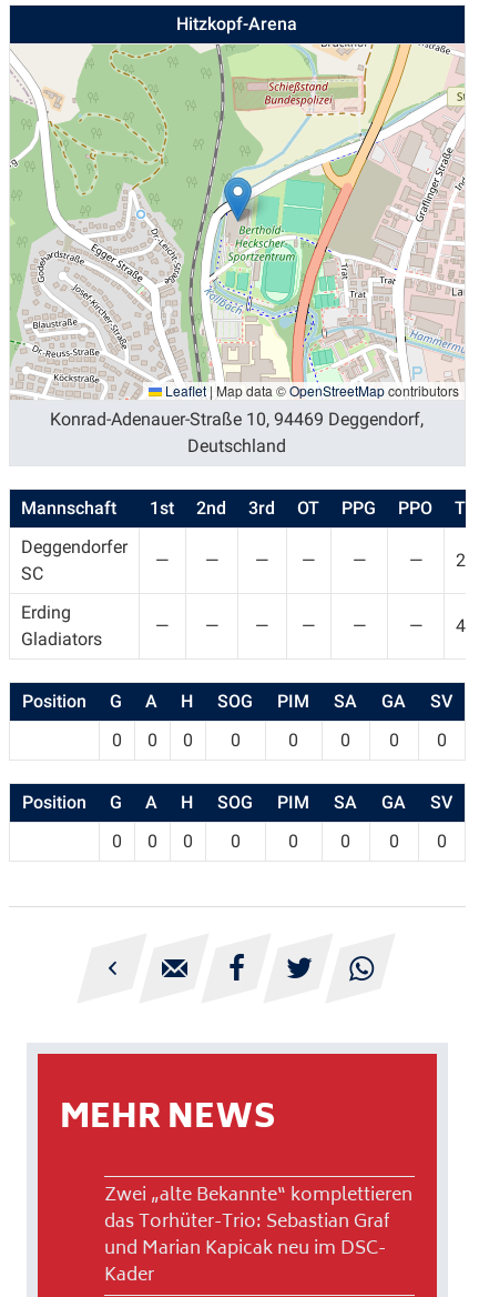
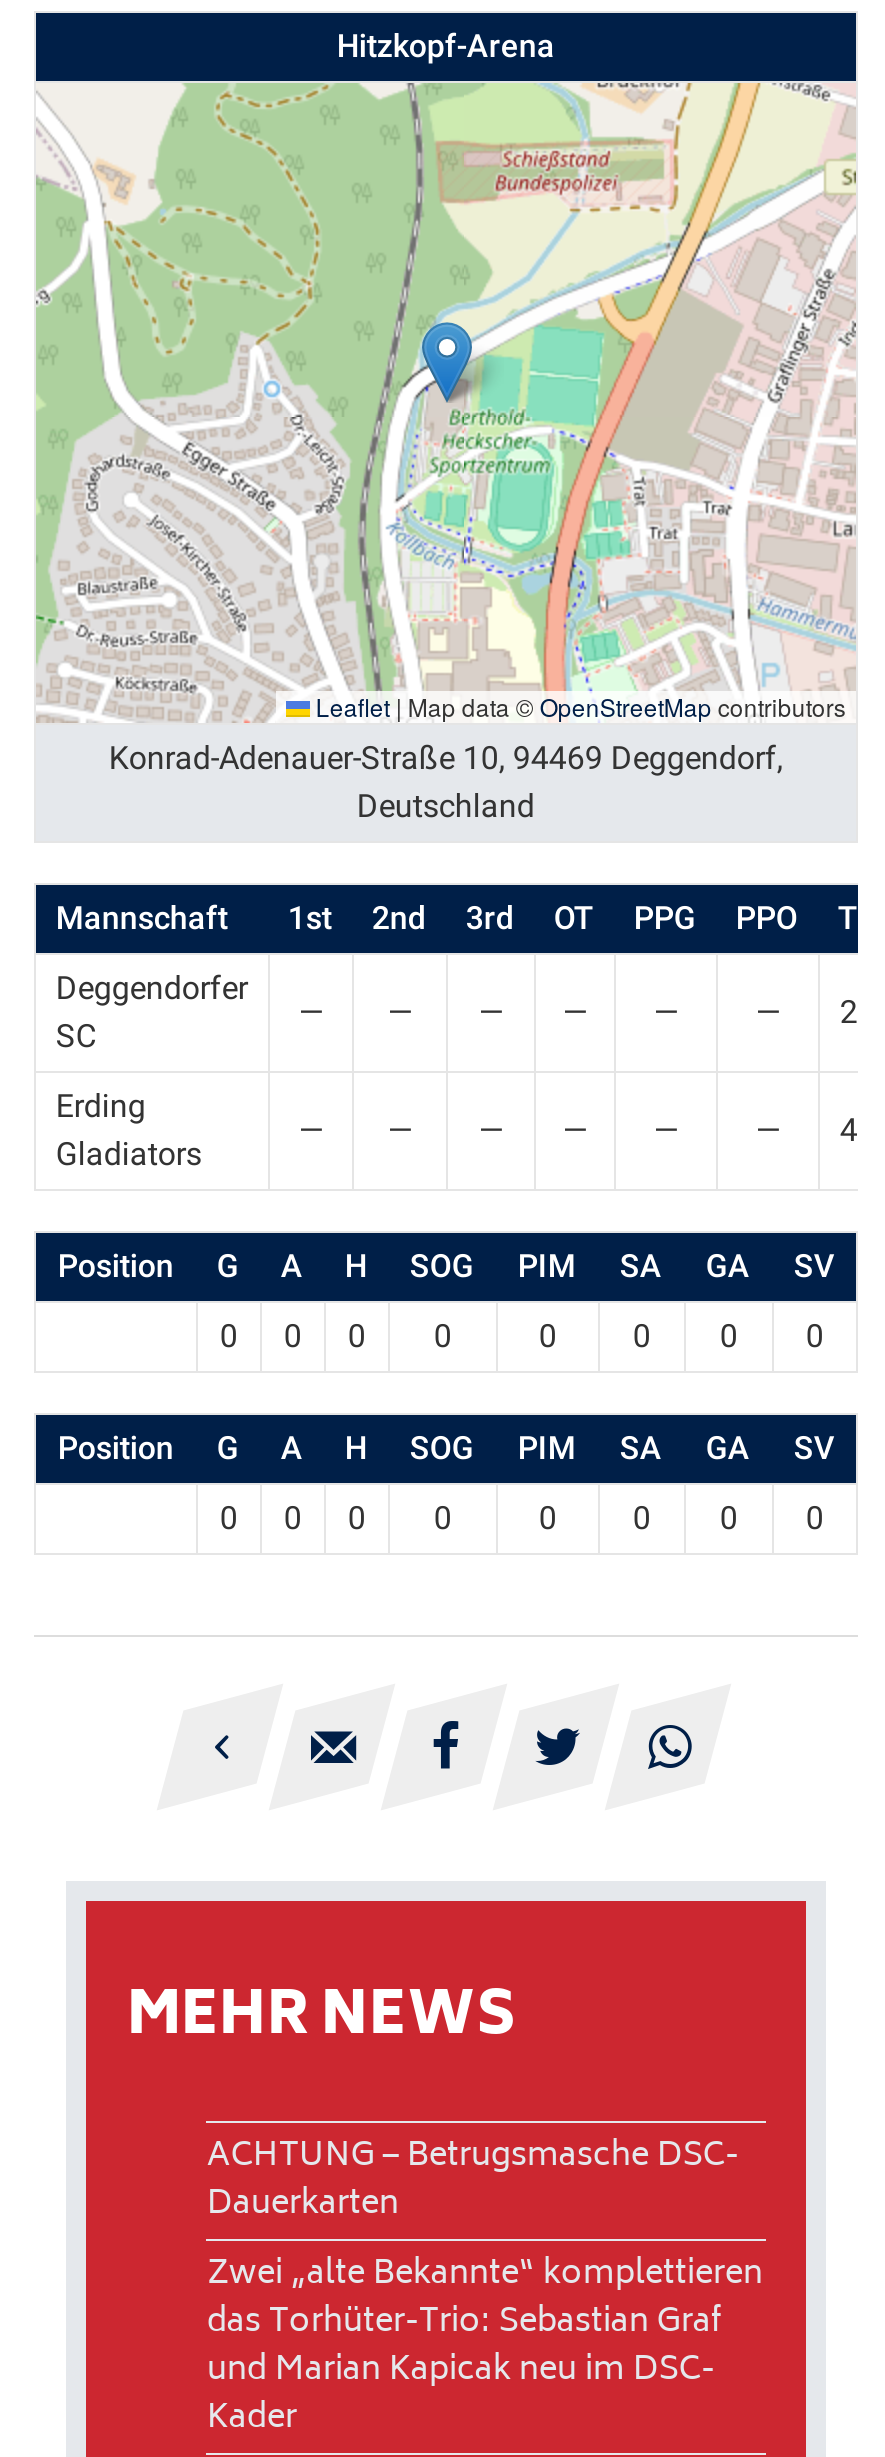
+ ACHTUNG – Betrugsmasche DSC-
+ Dauerkarten
